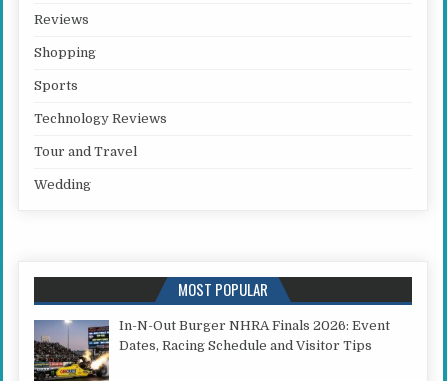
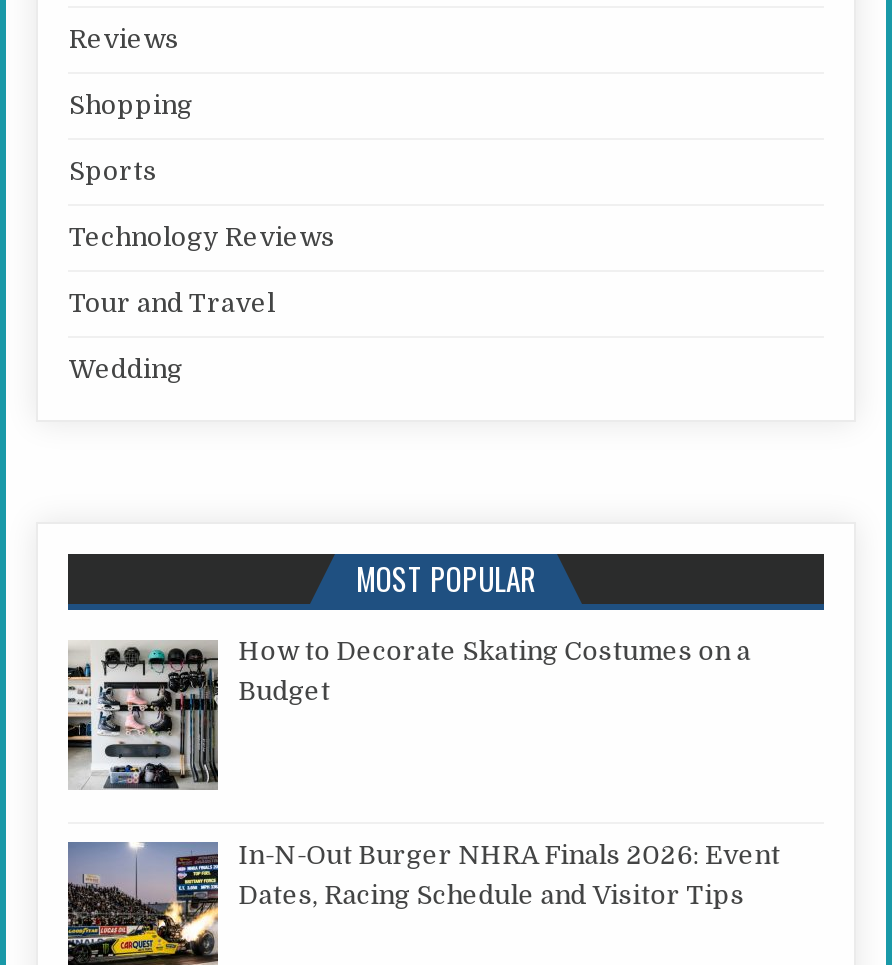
+ [image]
+ How to Decorate Skating Costumes on a
+ Budget
